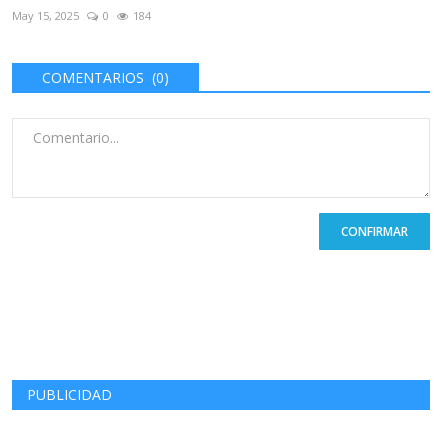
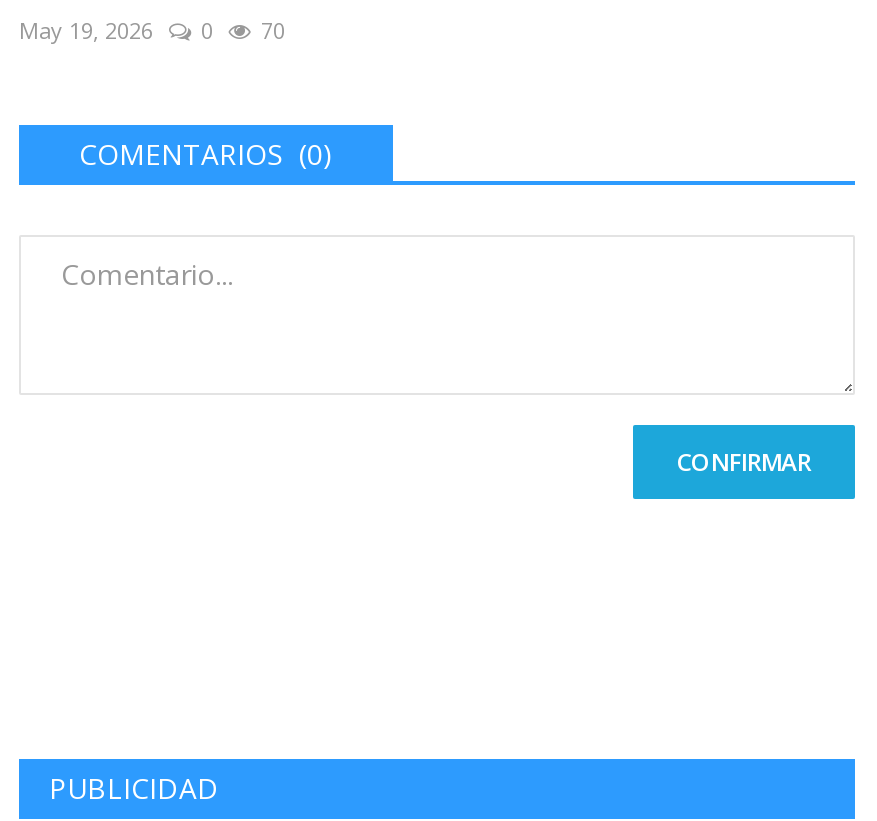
- May 15, 2025
+ May 19, 2026

- 184
+ 70
